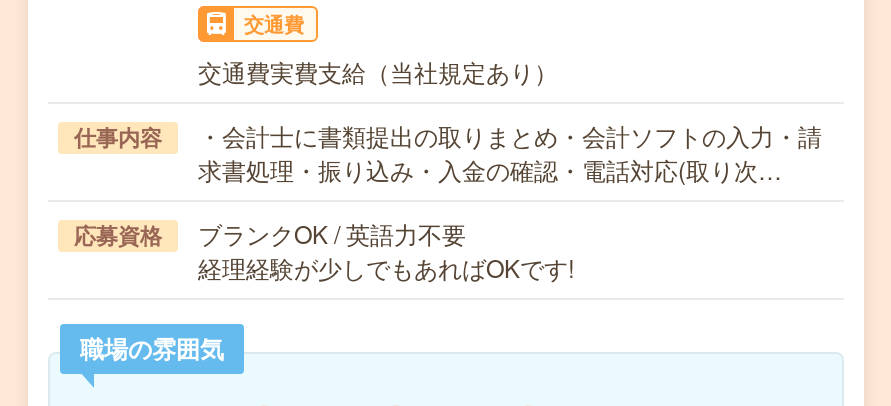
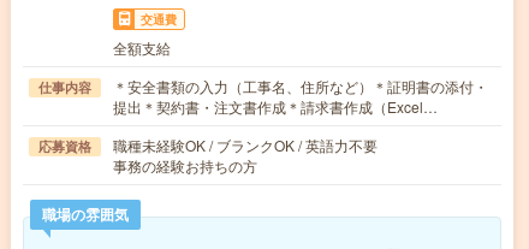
- 交通費実費支給（当社規定あり）
+ 全額支給

- ・会計士に書類提出の取りまとめ・会計ソフトの入力・請
- 求書処理・振り込み・入金の確認・電話対応(取り次…
+ ＊安全書類の入力（工事名、住所など）＊証明書の添付・
+ 提出＊契約書・注文書作成＊請求書作成（Excel…

- ブランクOK / 英語力不要
- 経理経験が少しでもあればOKです!
+ 職種未経験OK / ブランクOK / 英語力不要
+ 事務の経験お持ちの方
